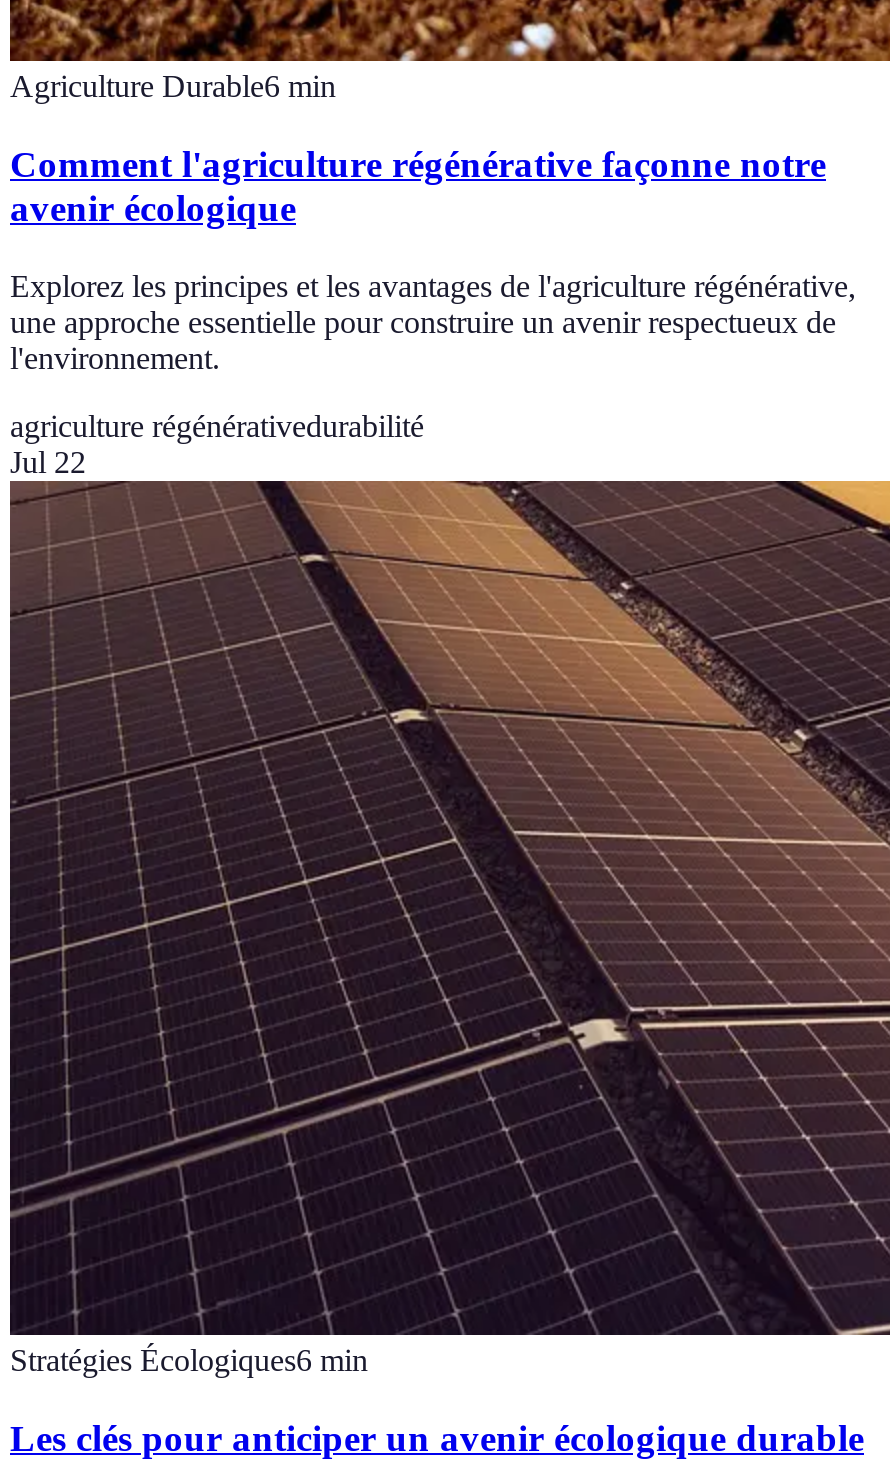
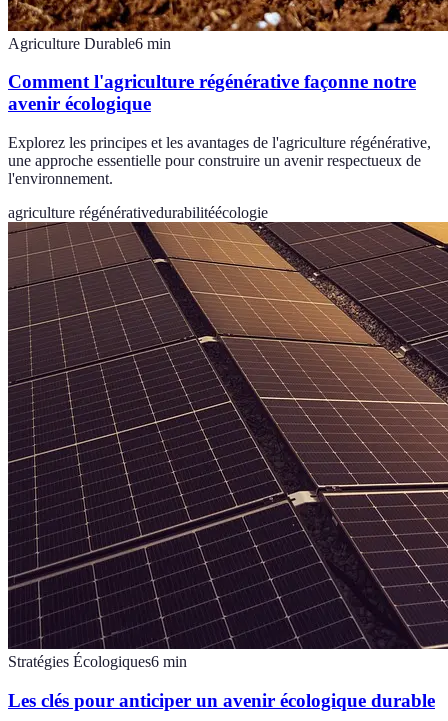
- agriculture régénérativedurabilité
- Jul 22
+ agriculture régénérativedurabilitéécologie
